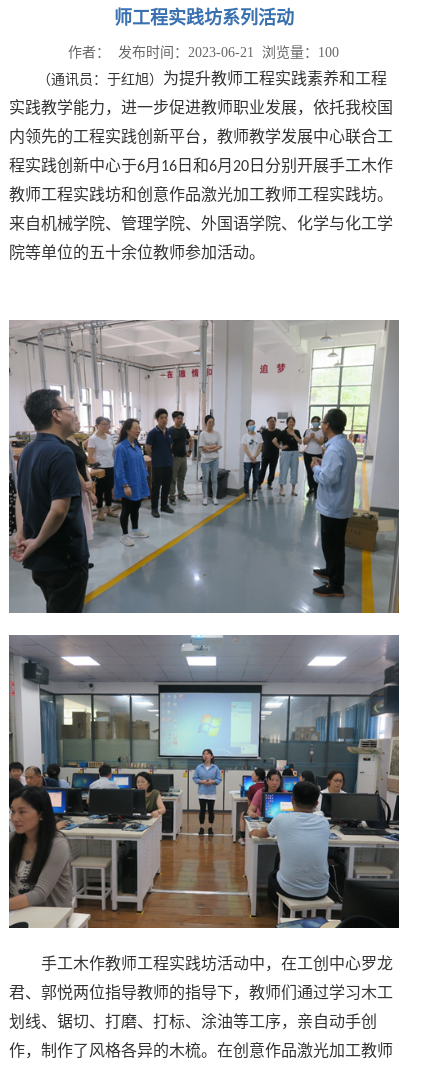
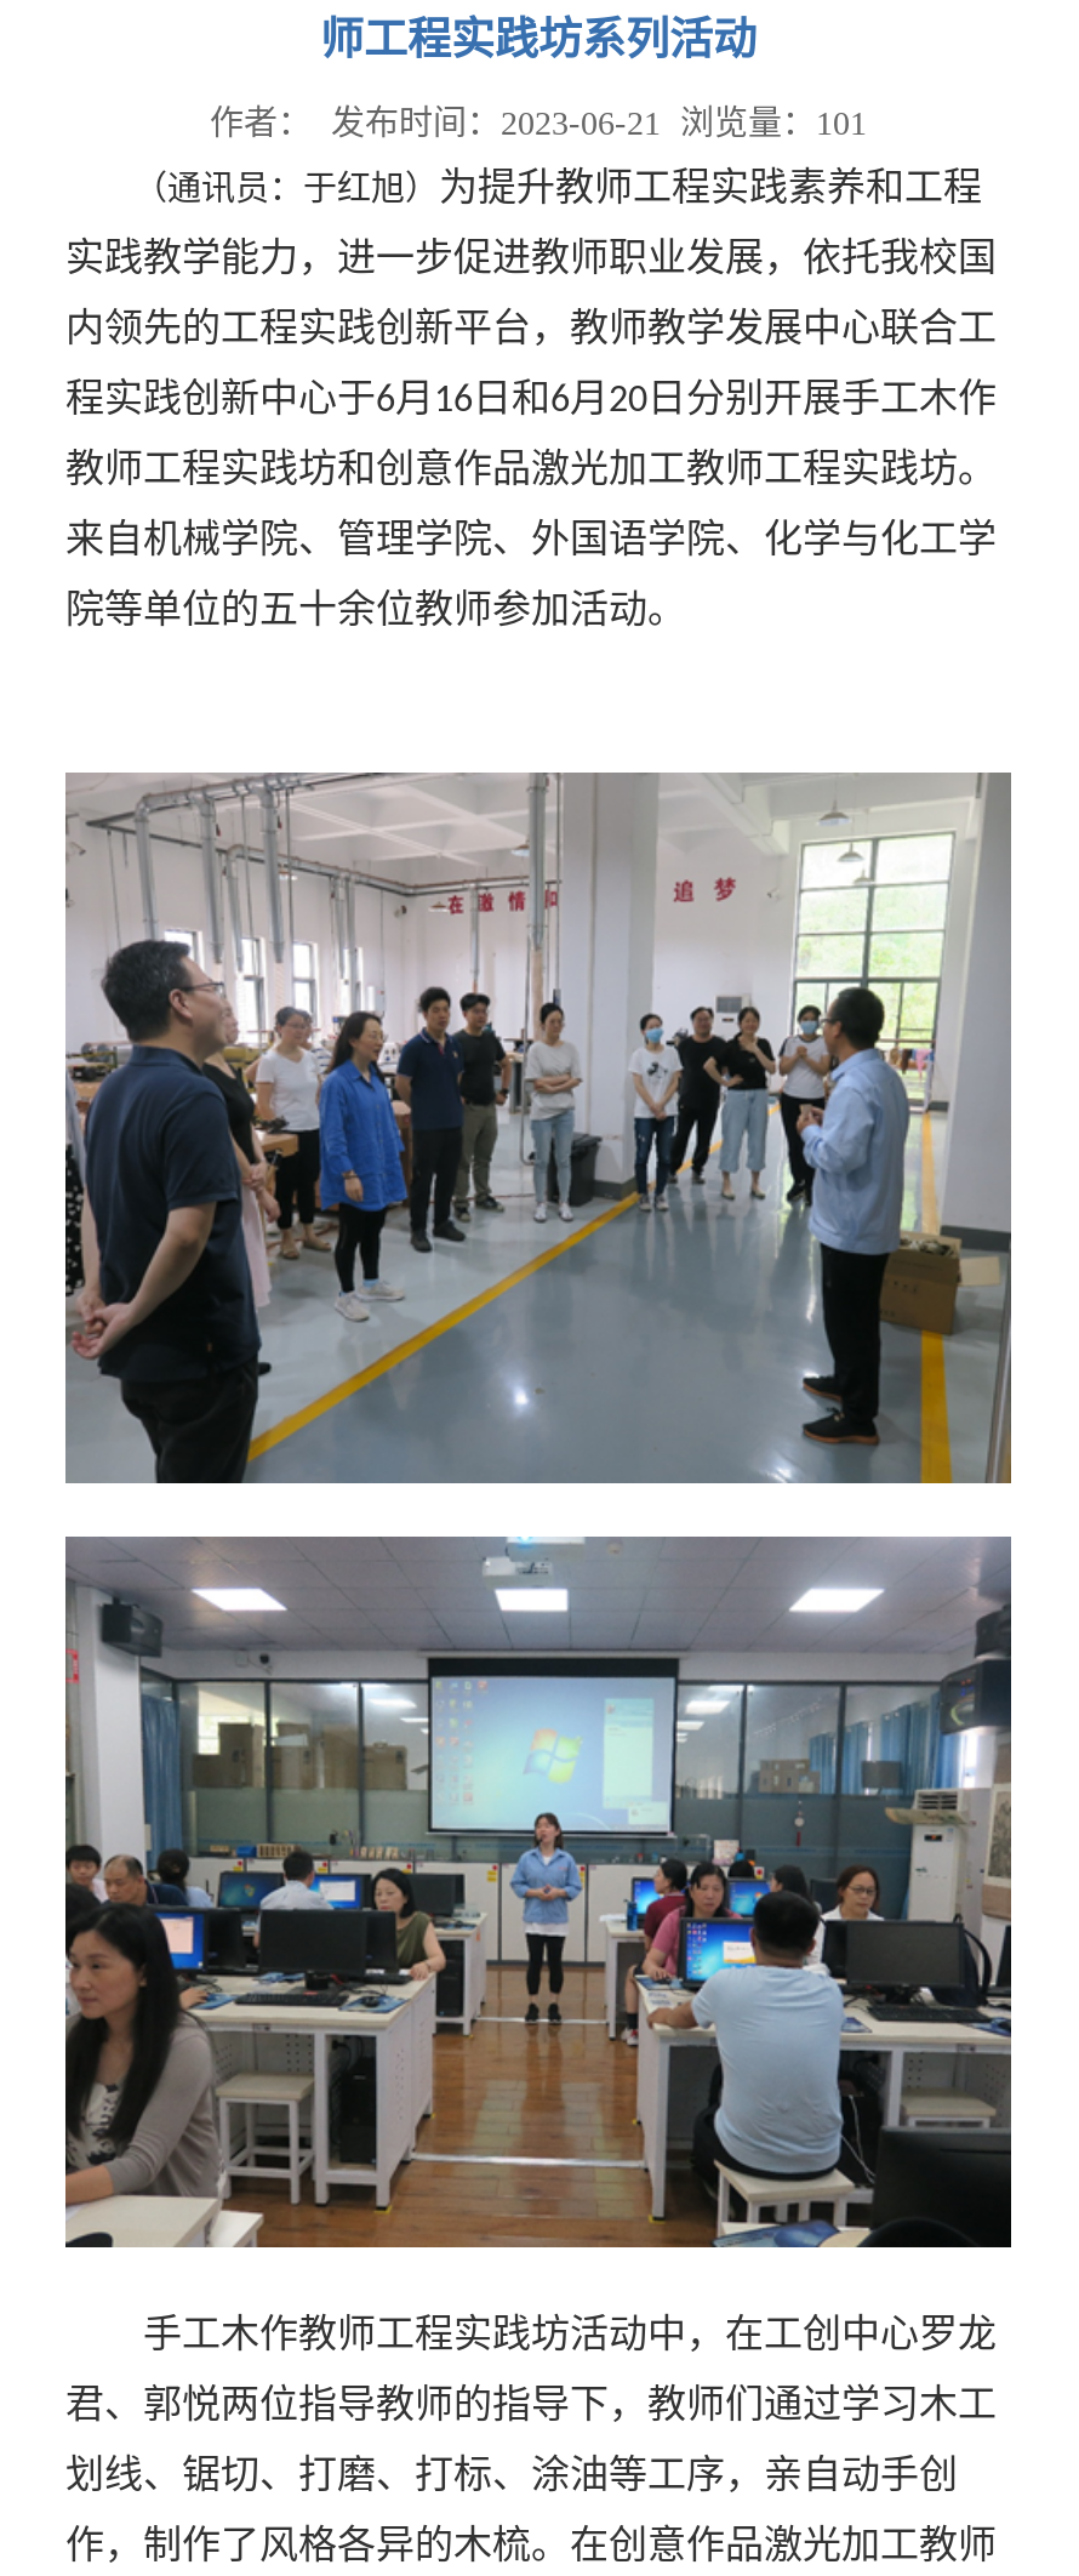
- 作者： 发布时间：2023-06-21 浏览量：100
+ 作者： 发布时间：2023-06-21 浏览量：101
